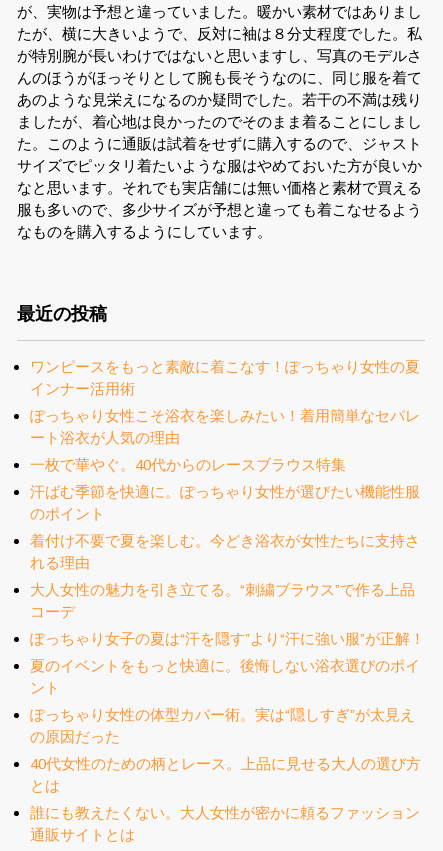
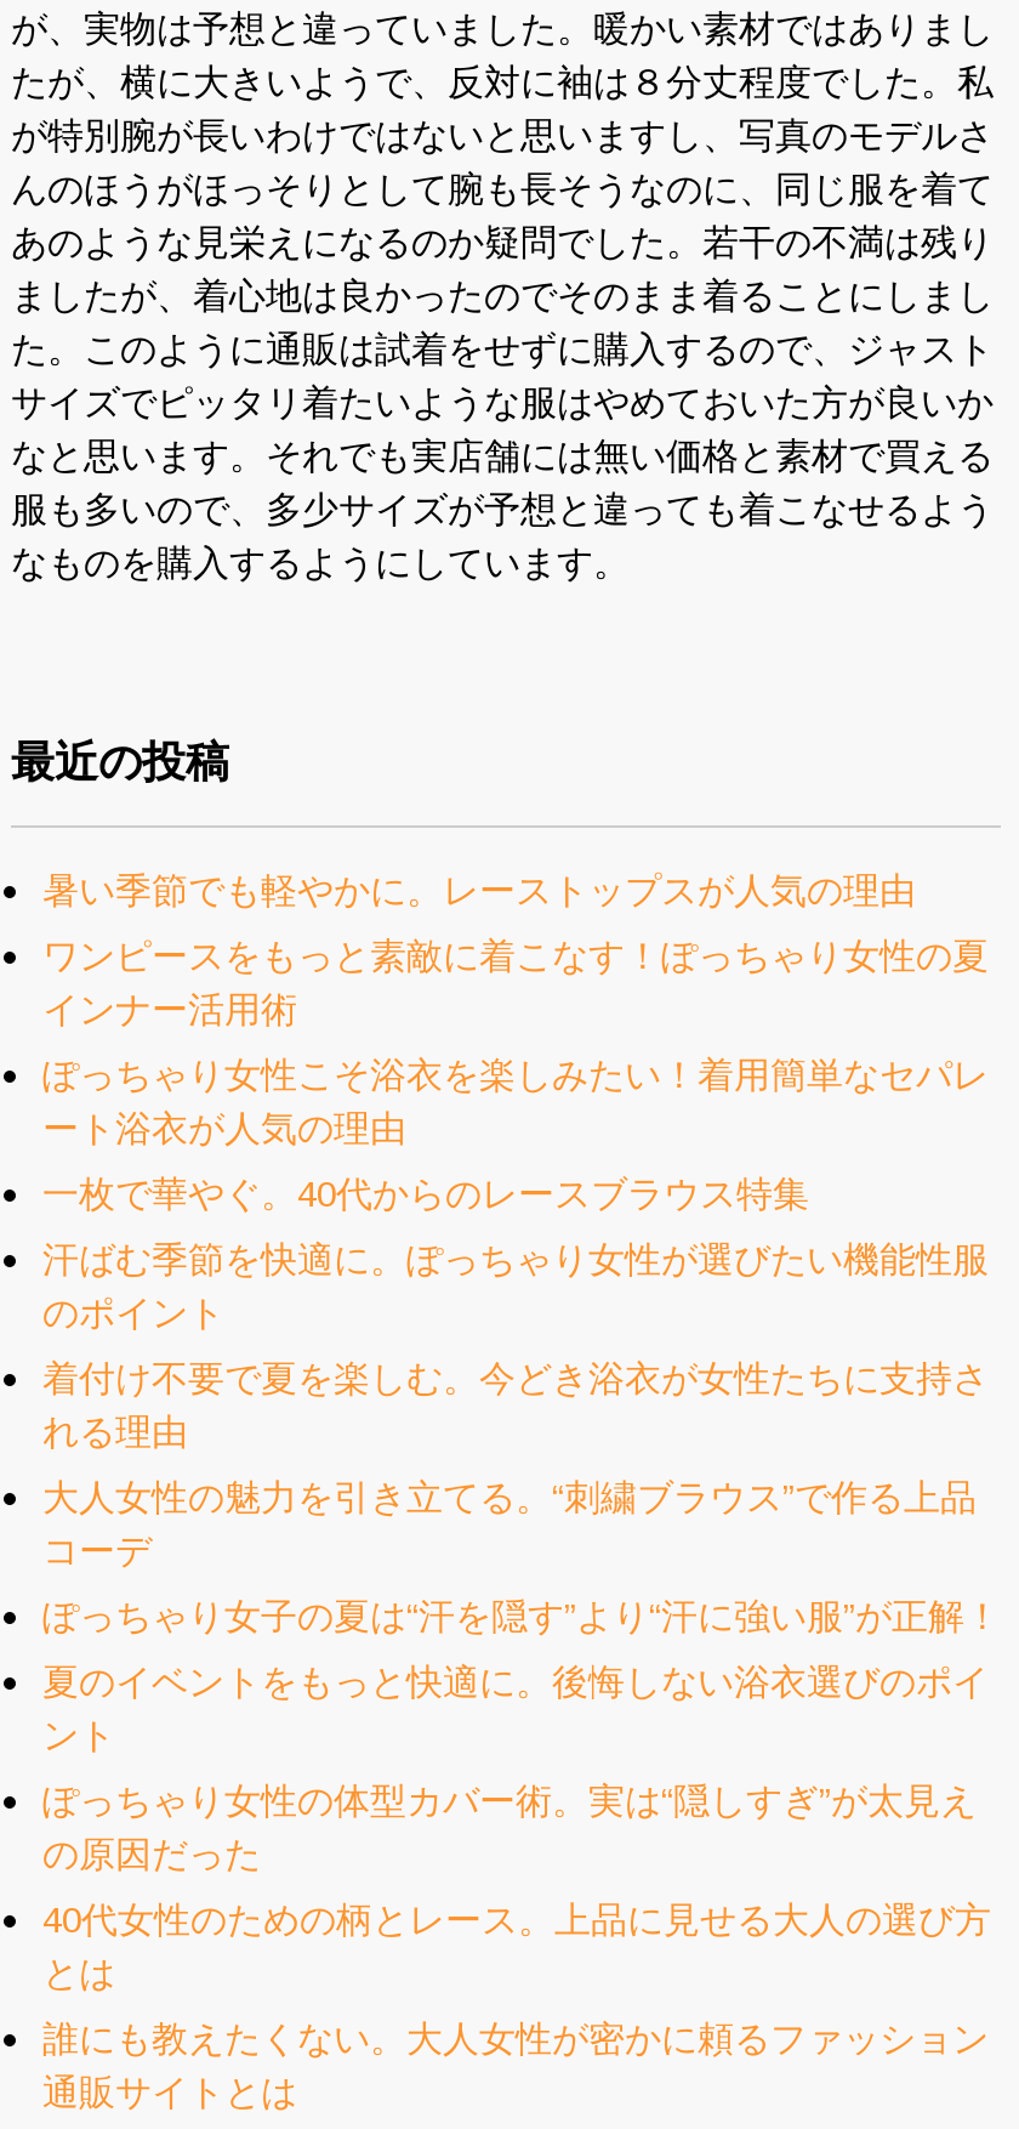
+ 暑い季節でも軽やかに。レーストップスが人気の理由
